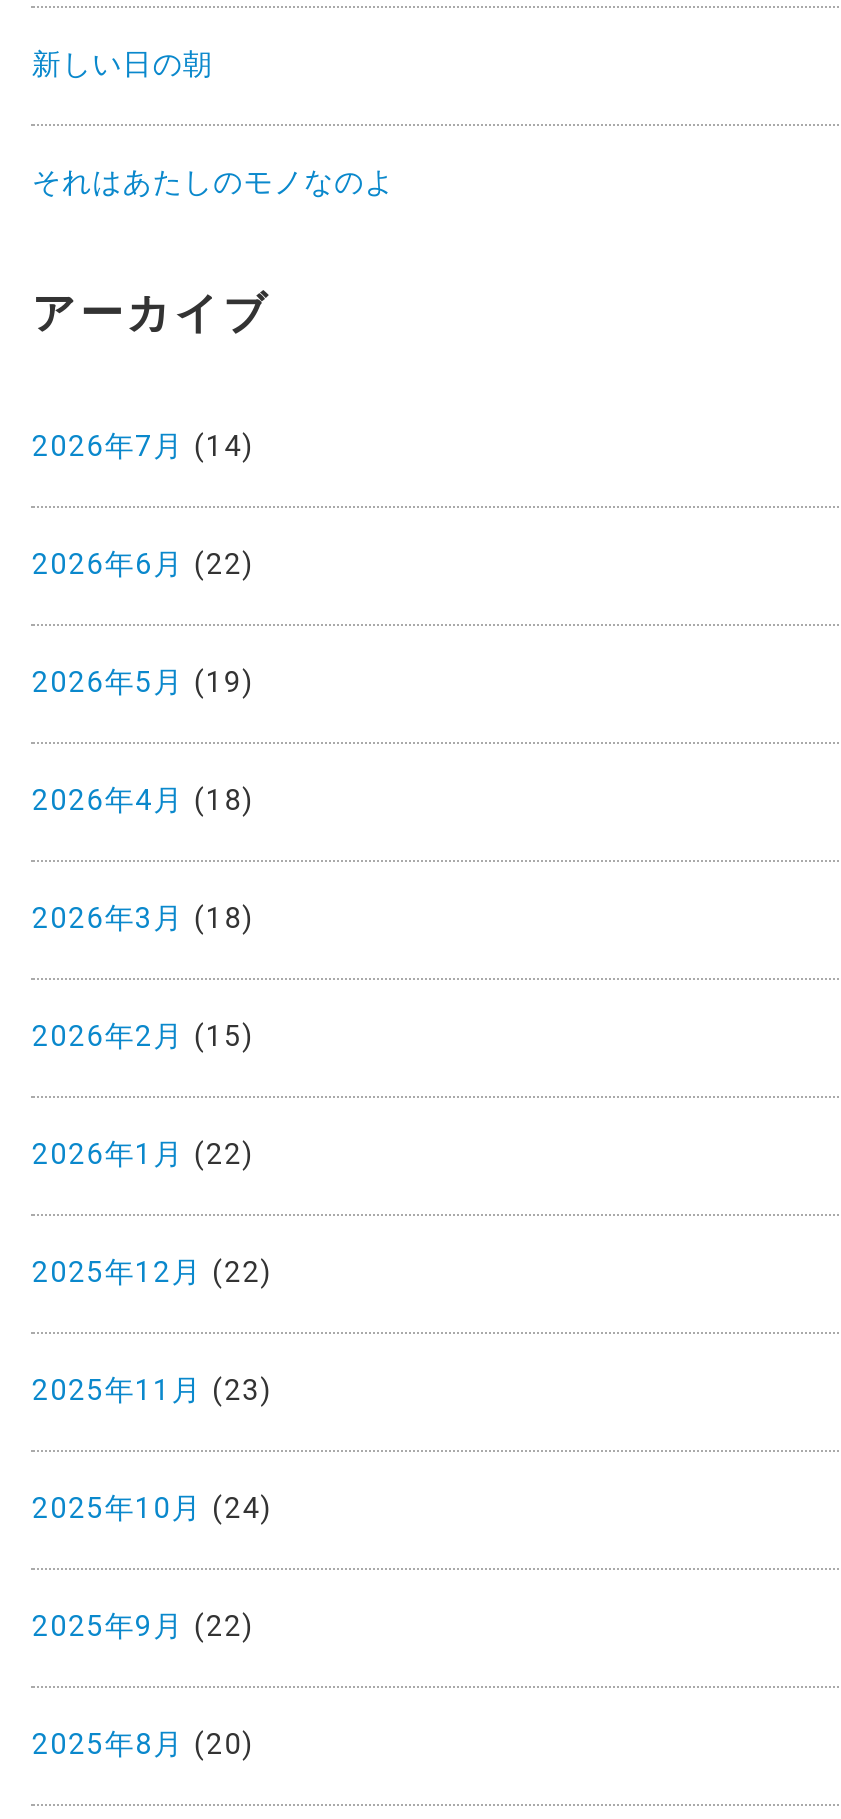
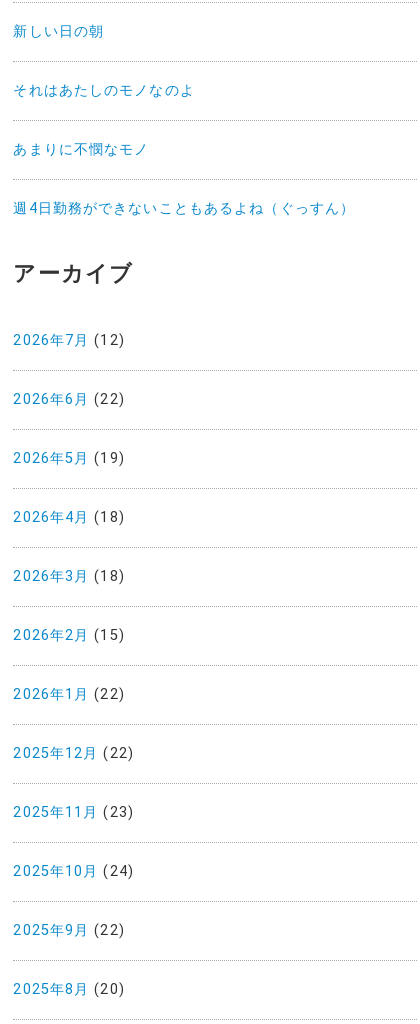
+ あまりに不憫なモノ
+ 週4日勤務ができないこともあるよね（ぐっすん）

- 2026年7月(14)
+ 2026年7月(12)
